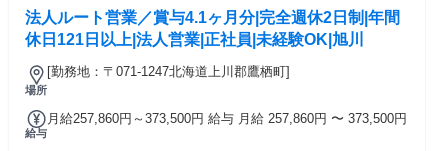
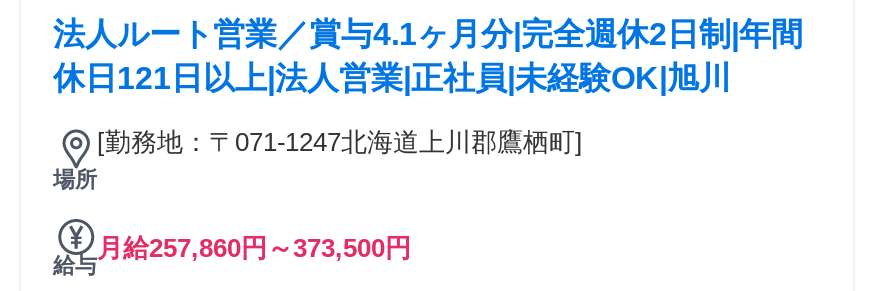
- 月給257,860円～373,500円 給与 月給 257,860円 〜 373,500円
+ 月給257,860円～373,500円
